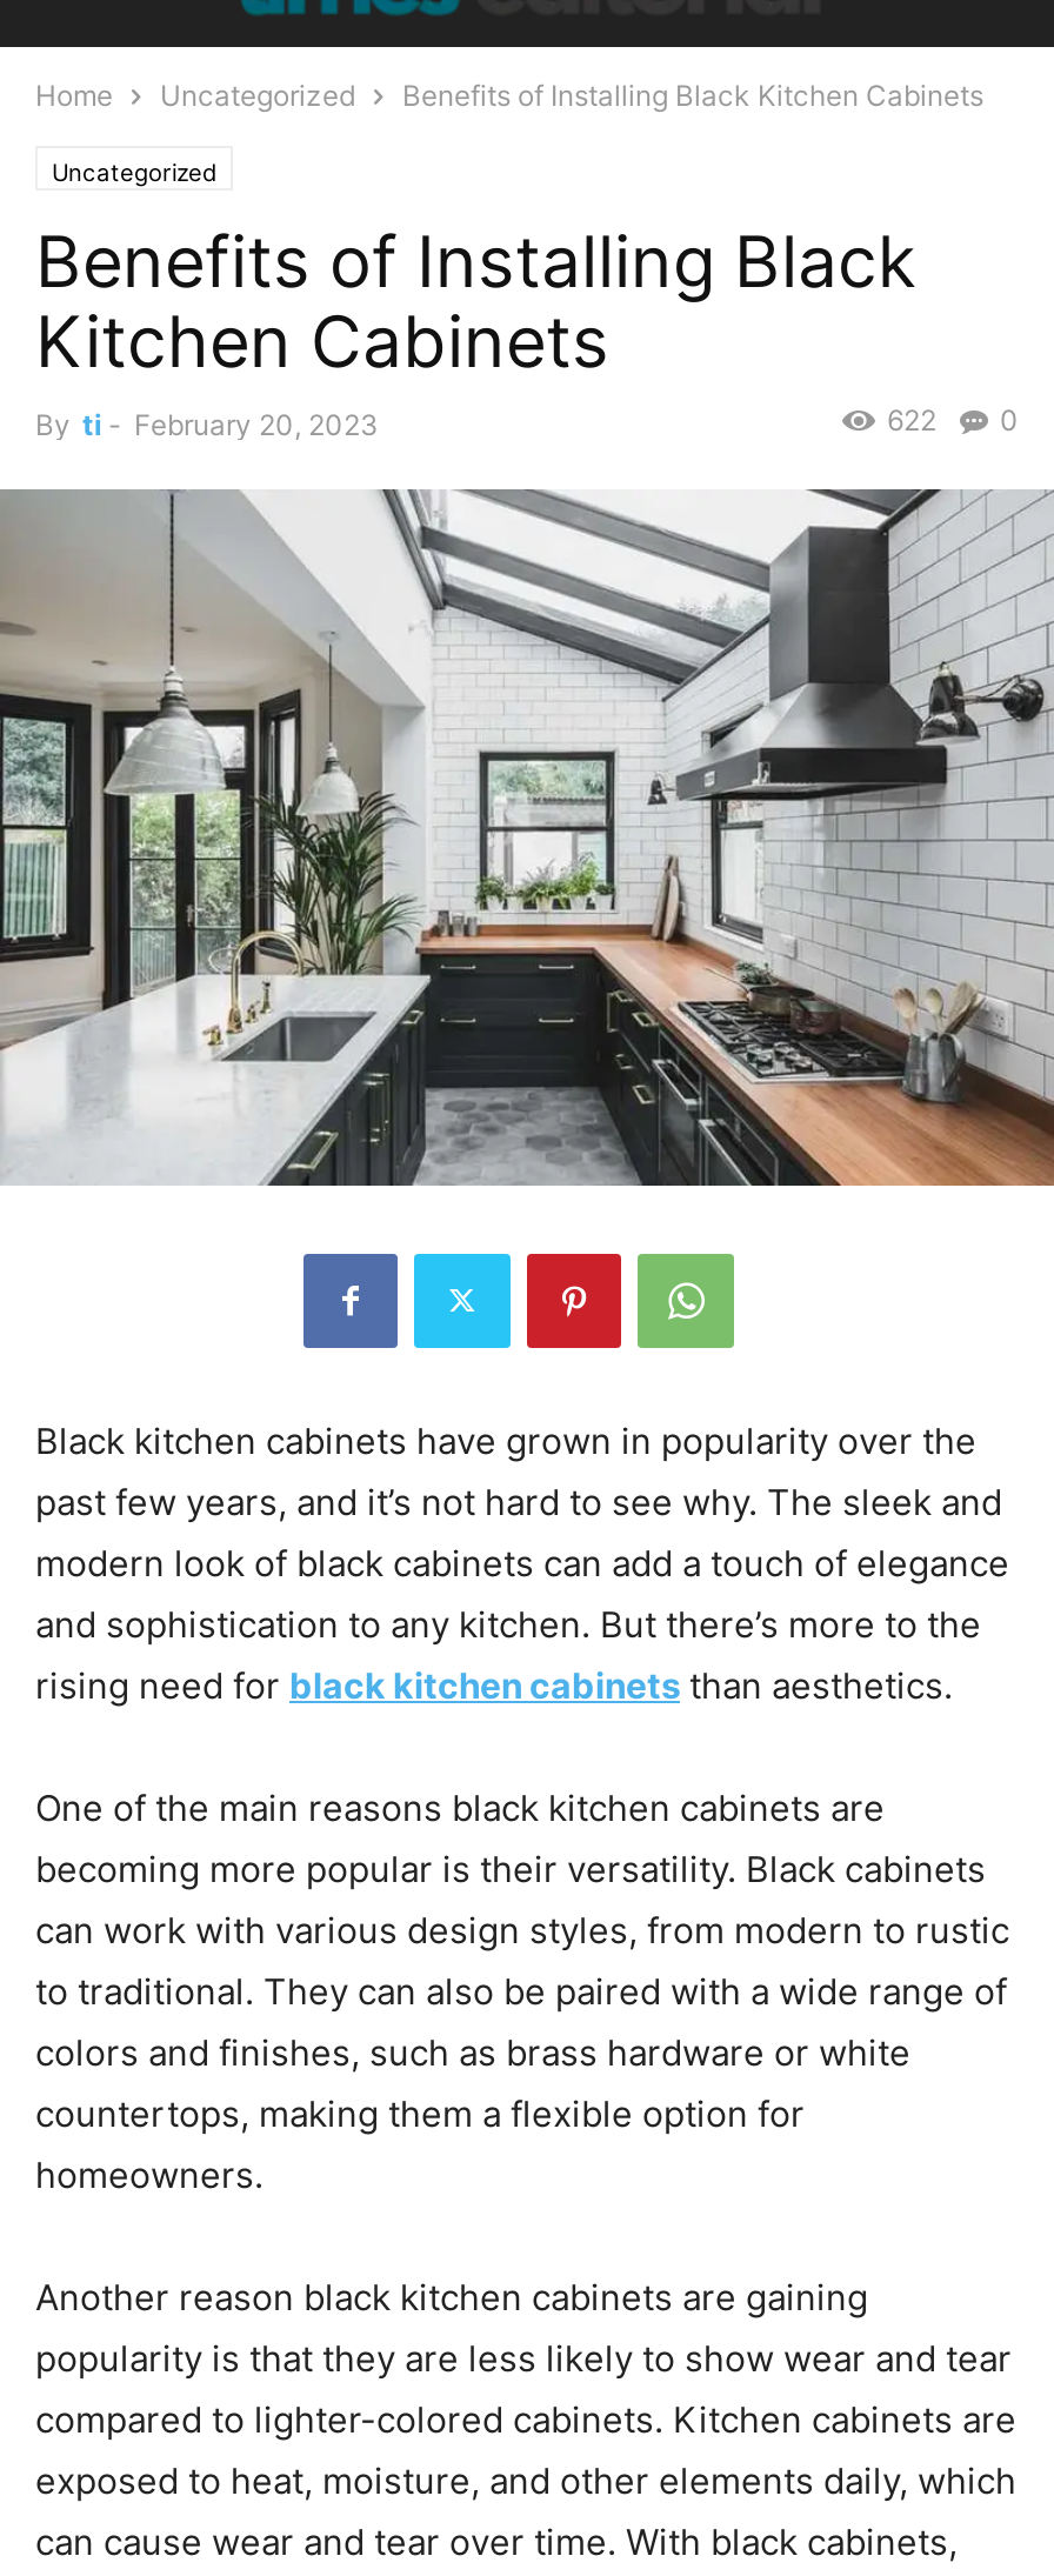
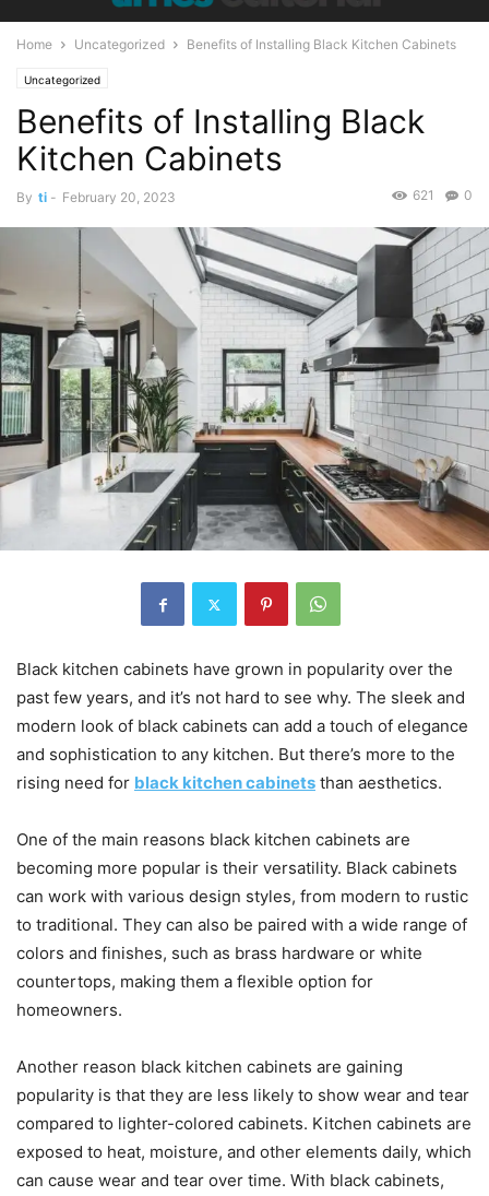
- 622 0
+ 621 0
